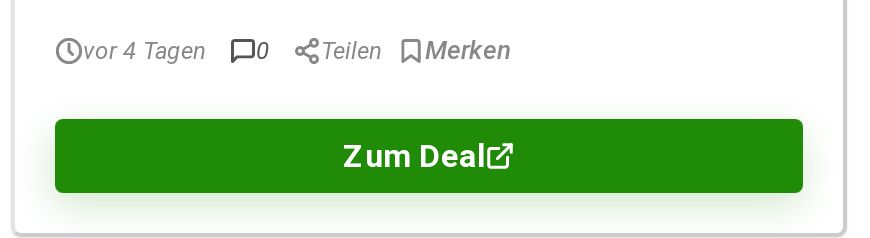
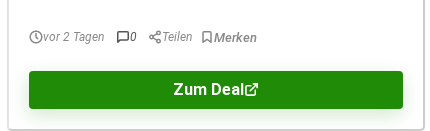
- vor 4 Tagen 0 Teilen
+ vor 2 Tagen 0 Teilen
